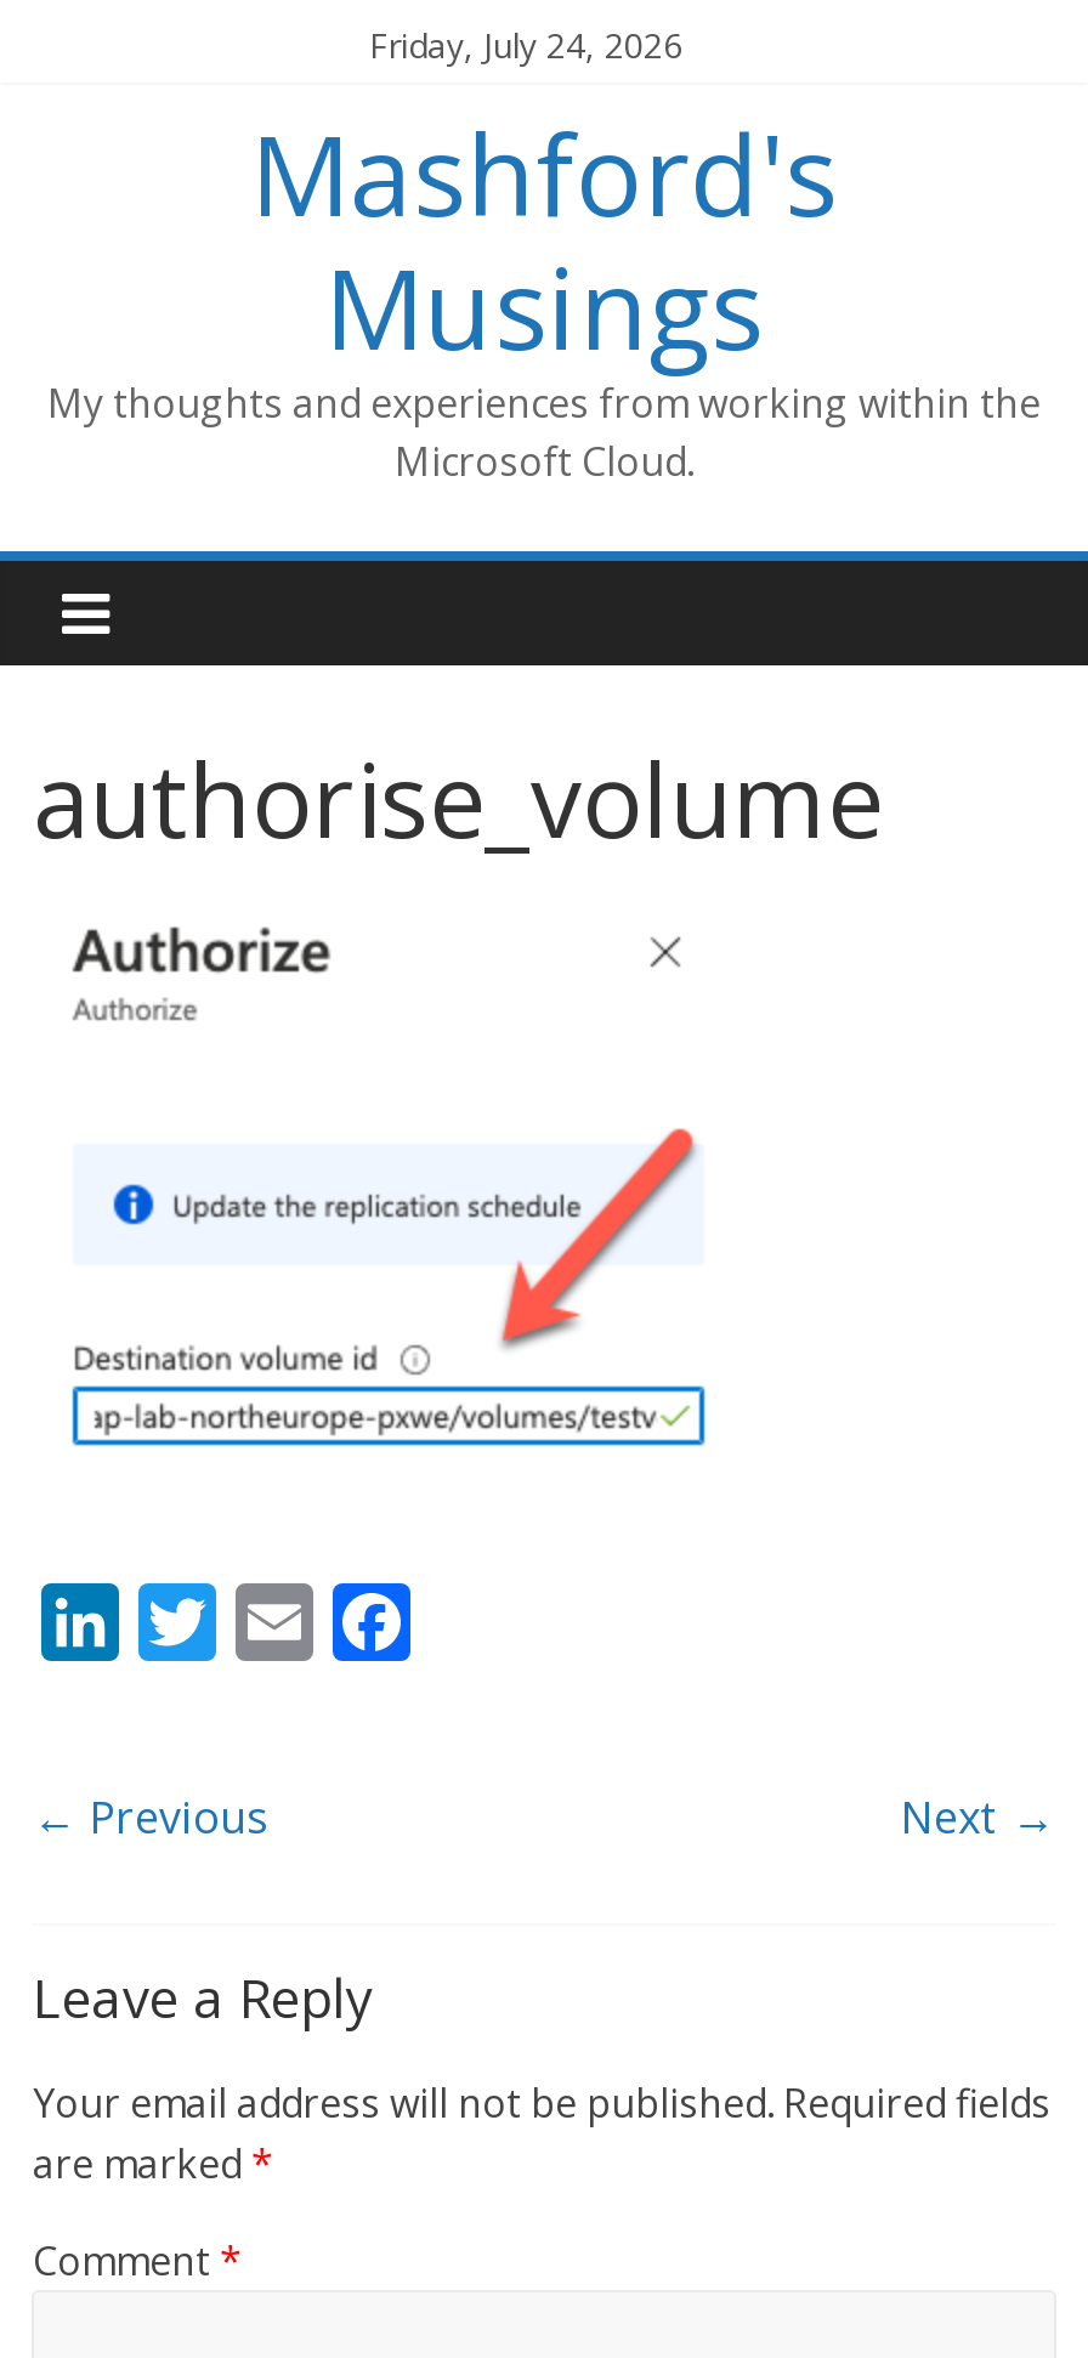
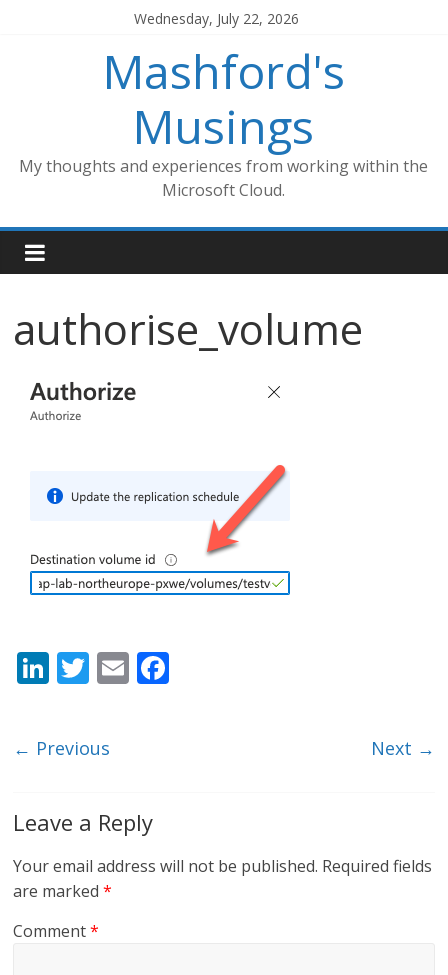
- Friday, July 24, 2026
+ Wednesday, July 22, 2026
